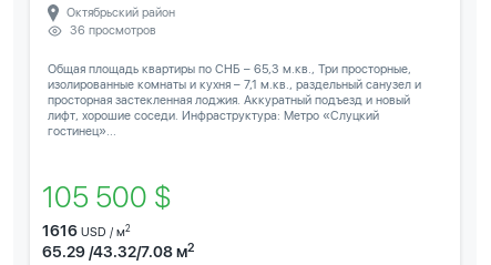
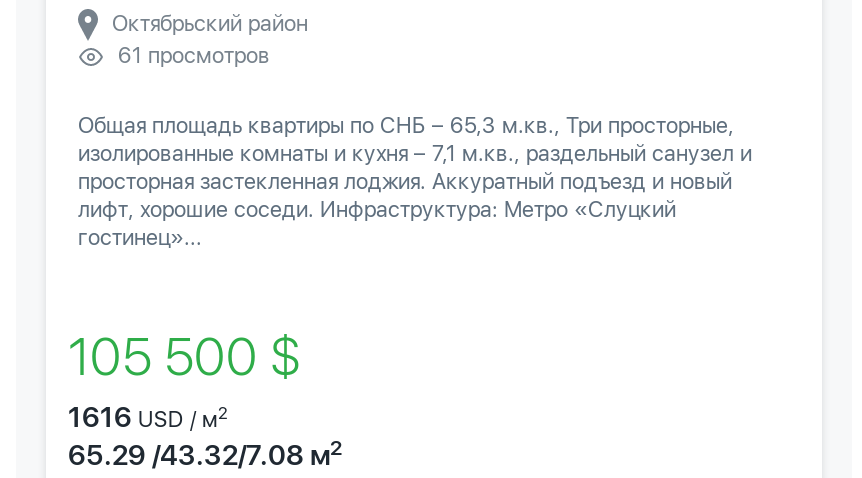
- 36 просмотров
+ 61 просмотров
